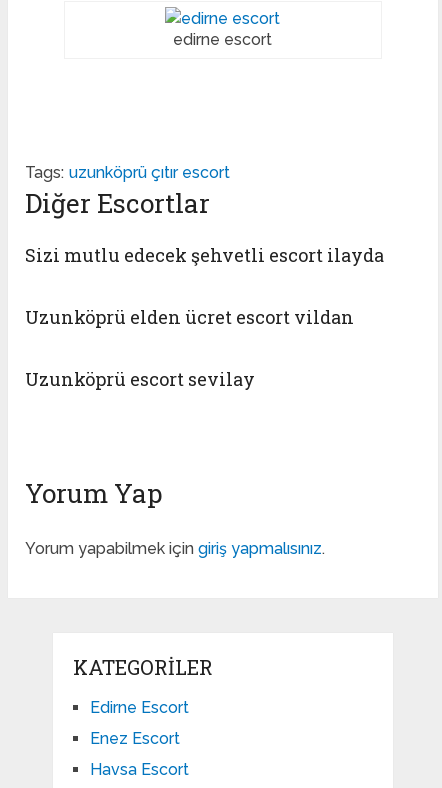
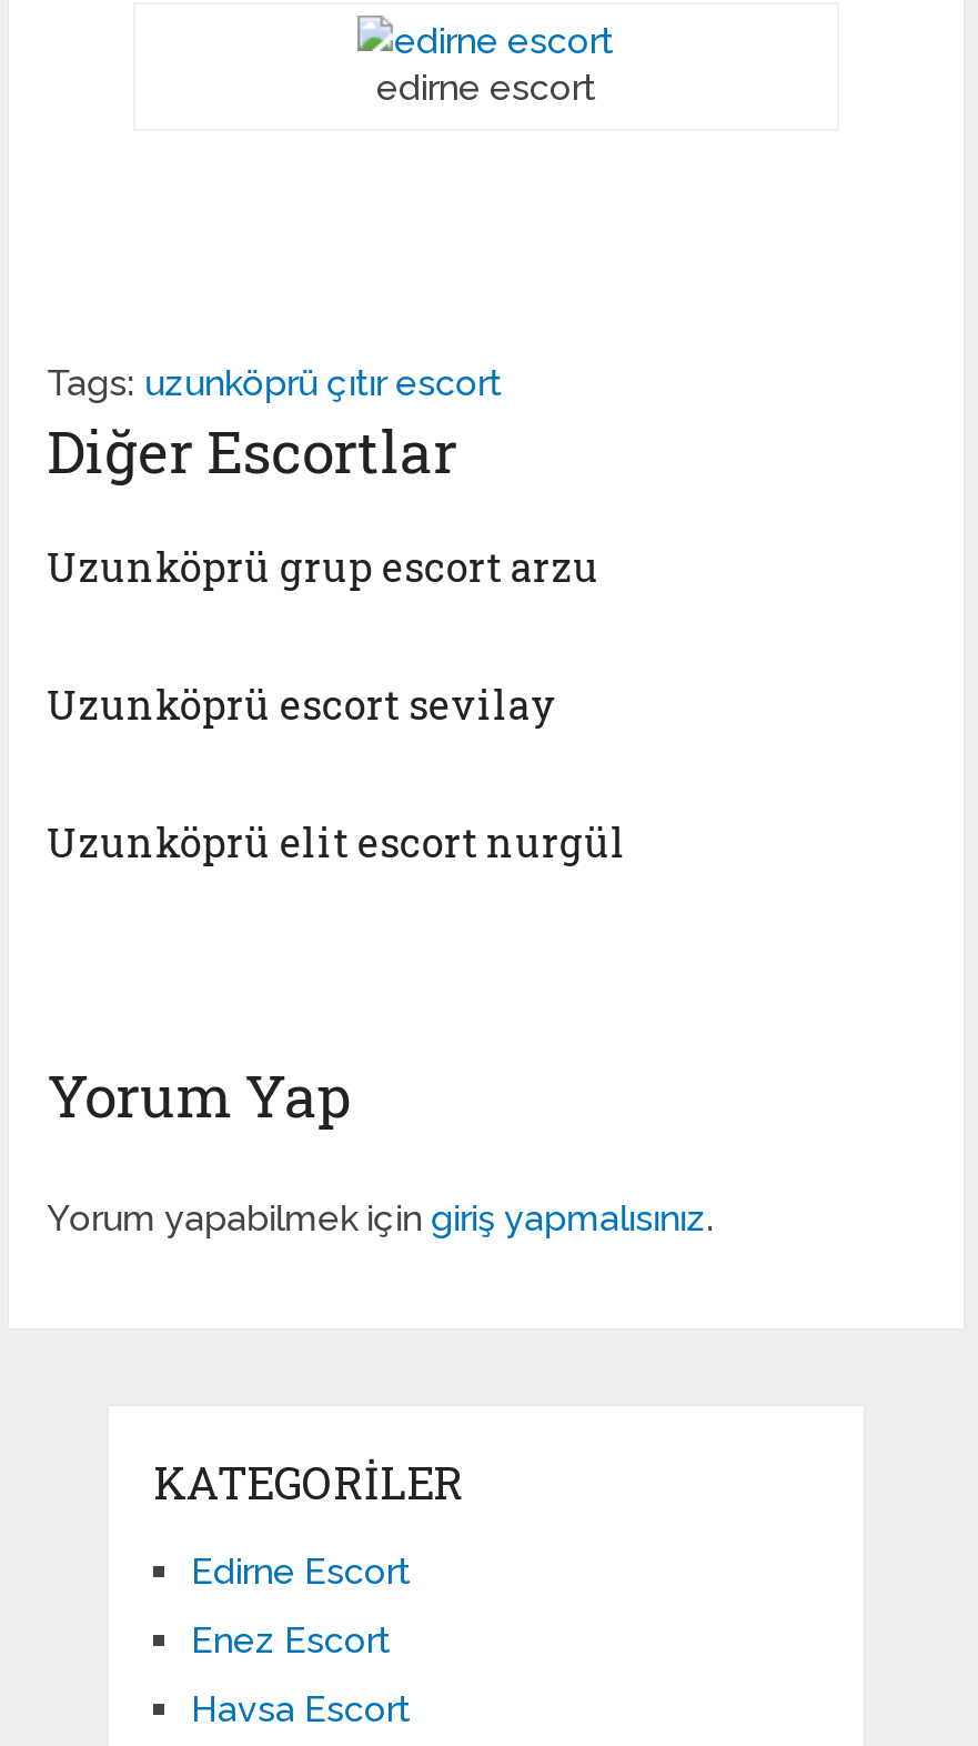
- Sizi mutlu edecek şehvetli escort ilayda
- Uzunköprü elden ücret escort vildan
+ Uzunköprü grup escort arzu

moved up: Uzunköprü escort sevilay

+ Uzunköprü elit escort nurgül
